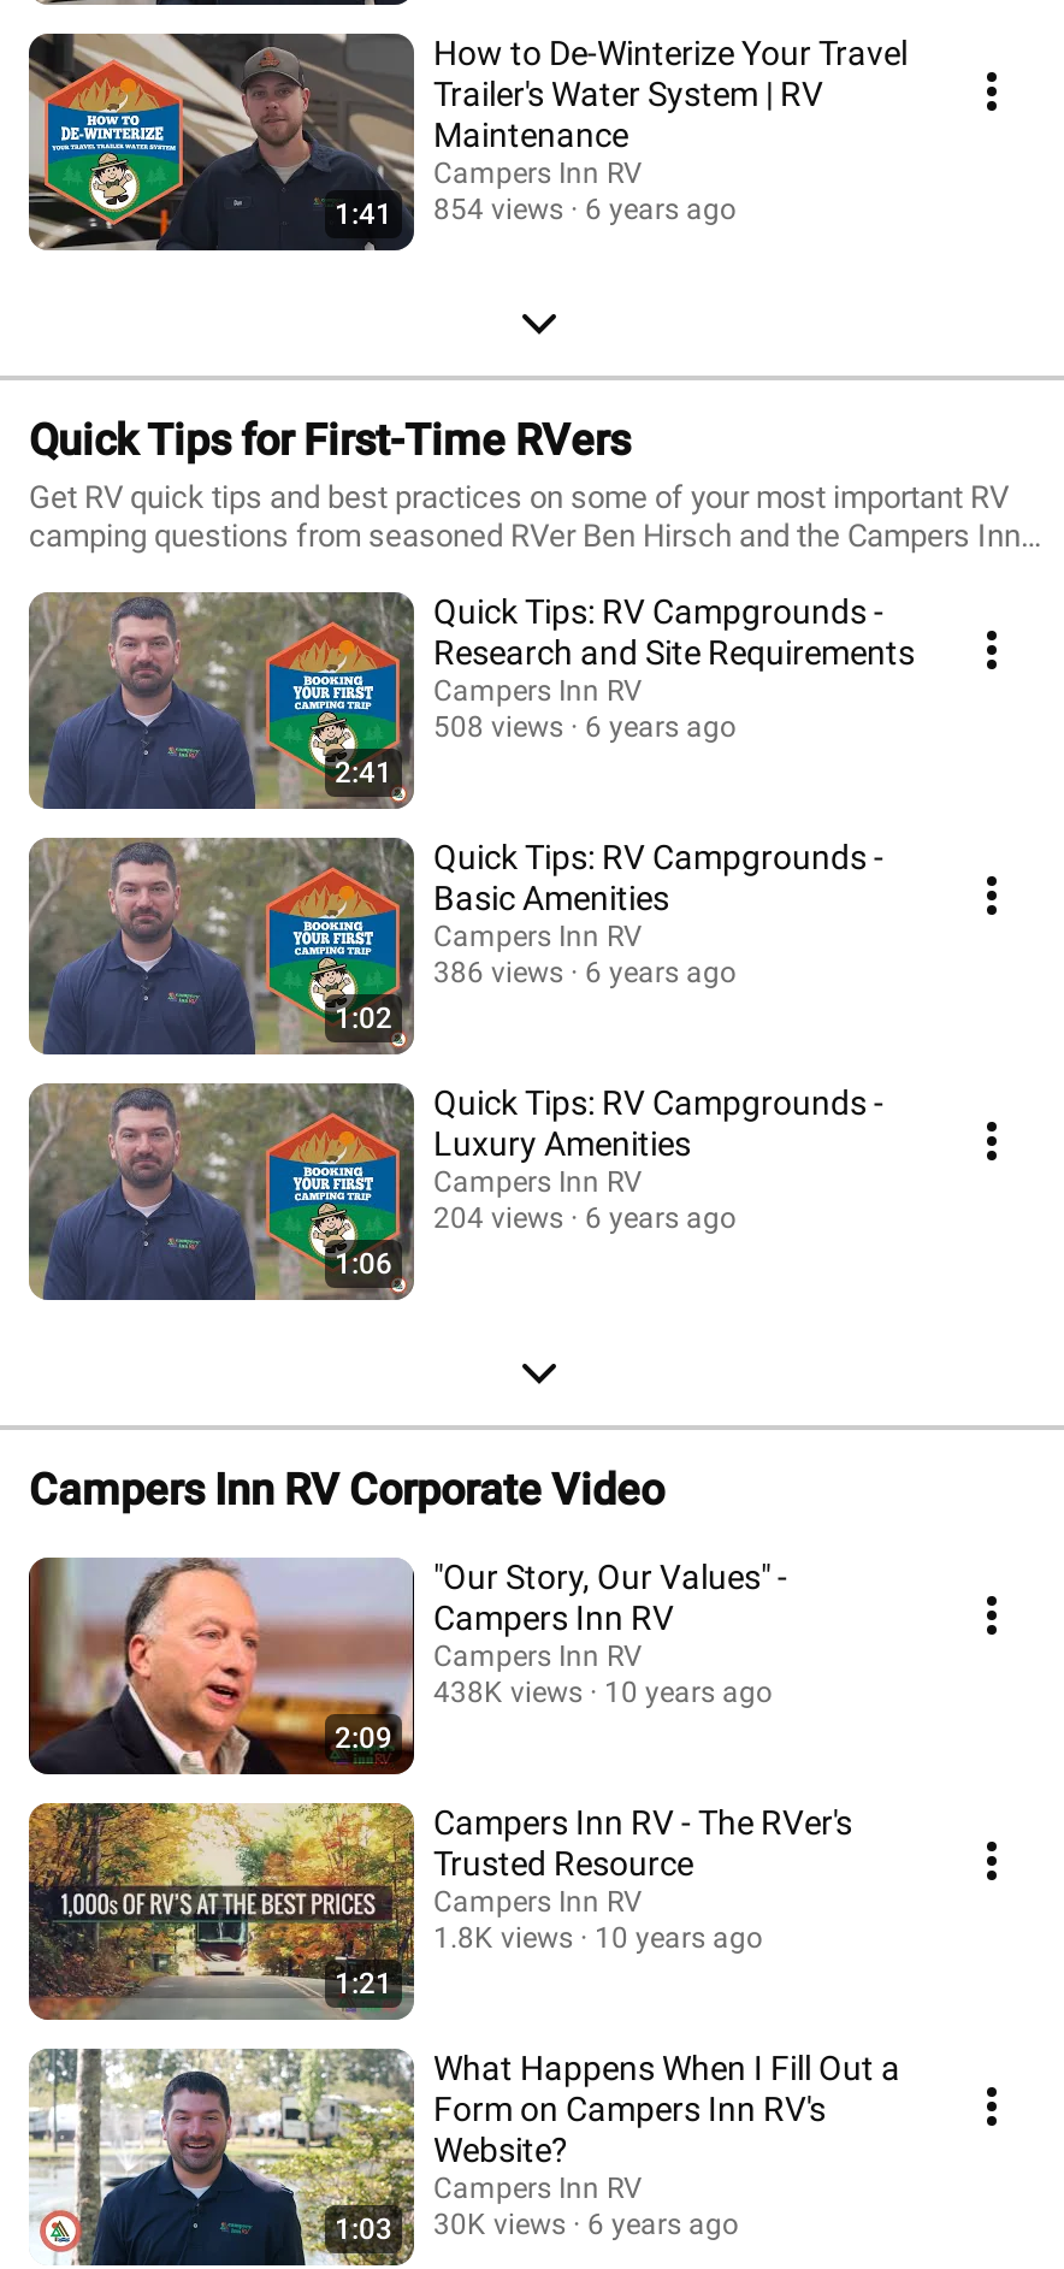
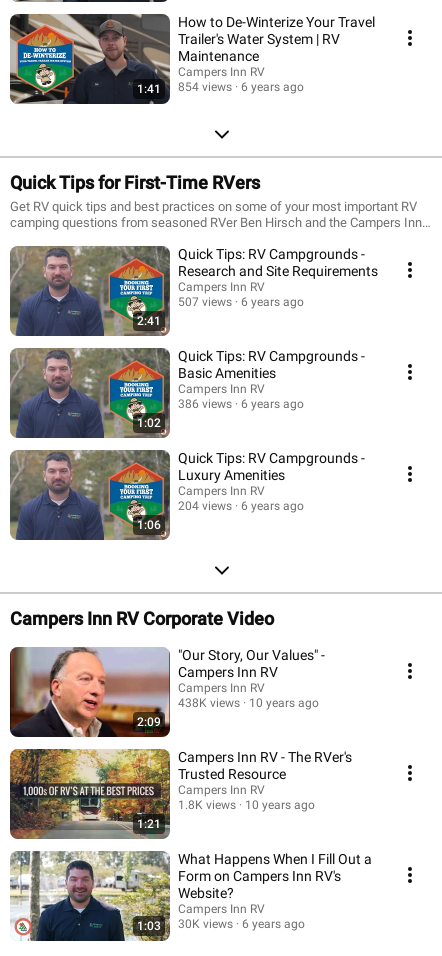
- 508 views 6 years ago
+ 507 views 6 years ago
